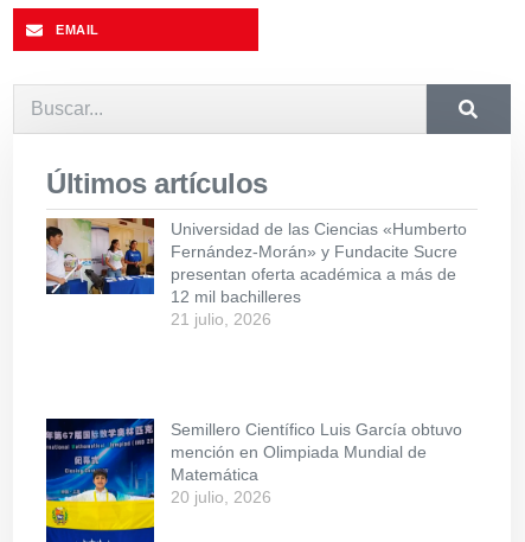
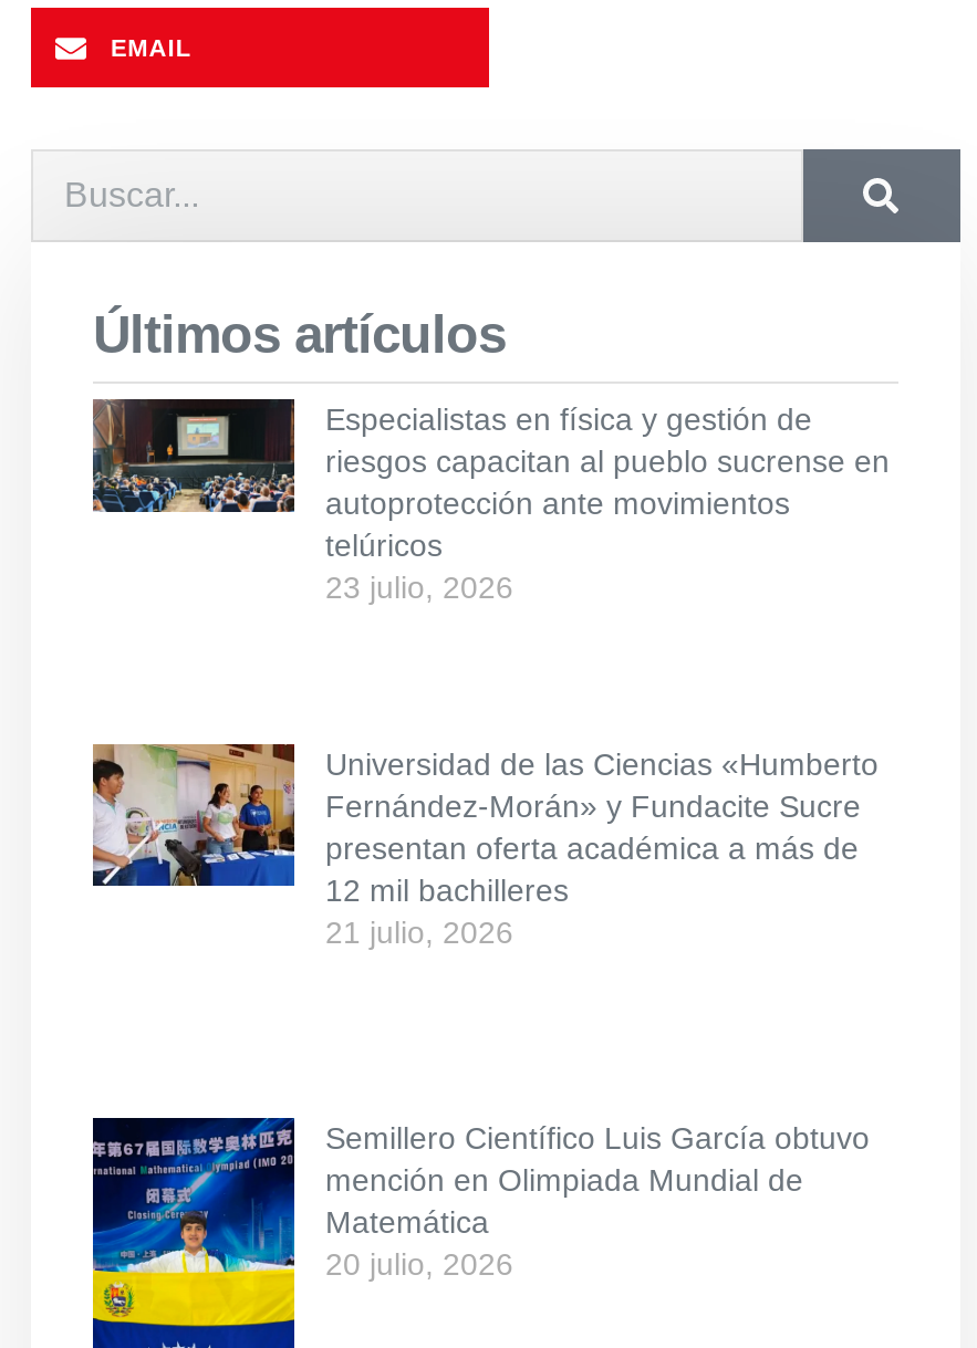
+ [image]
+ Especialistas en física y gestión de
+ riesgos capacitan al pueblo sucrense en
+ autoprotección ante movimientos
+ telúricos
+ 23 julio, 2026
